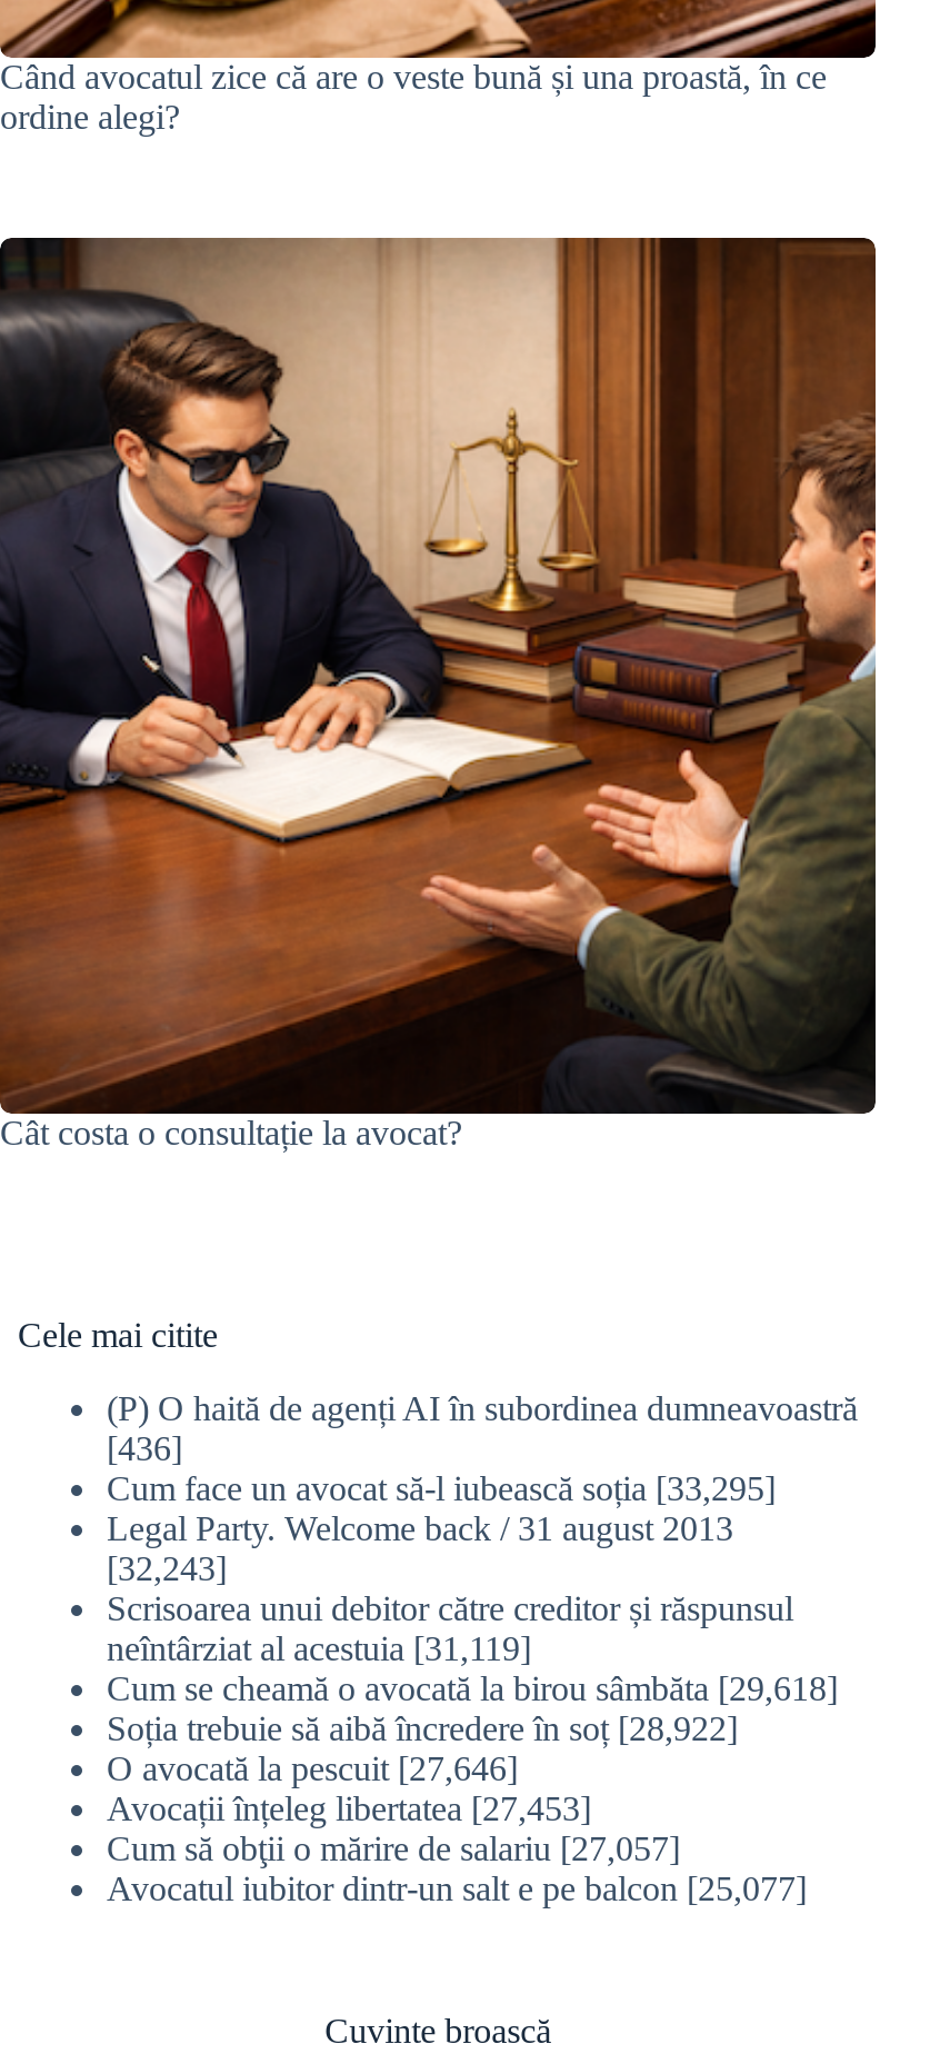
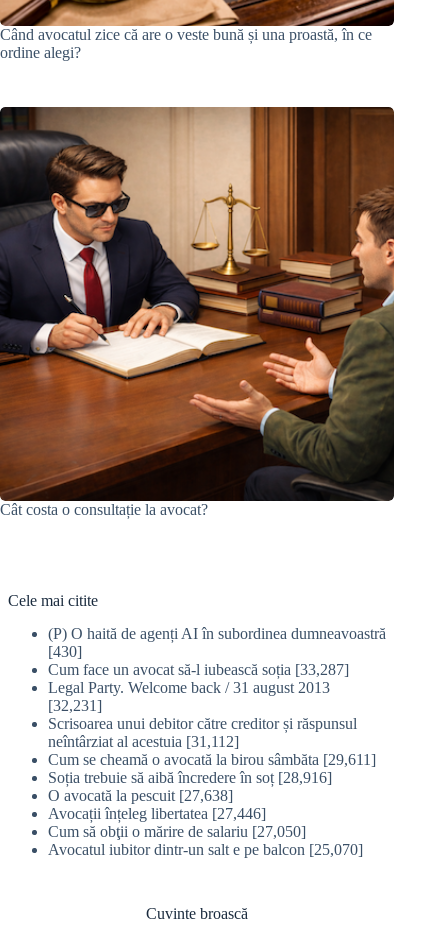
- [436]
+ [430]

- Cum face un avocat să-l iubească soția [33,295]
+ Cum face un avocat să-l iubească soția [33,287]

- [32,243]
+ [32,231]

- neîntârziat al acestuia [31,119]
+ neîntârziat al acestuia [31,112]

- Cum se cheamă o avocată la birou sâmbăta [29,618]
+ Cum se cheamă o avocată la birou sâmbăta [29,611]

- Soția trebuie să aibă încredere în soț [28,922]
+ Soția trebuie să aibă încredere în soț [28,916]

- O avocată la pescuit [27,646]
+ O avocată la pescuit [27,638]

- Avocații înțeleg libertatea [27,453]
+ Avocații înțeleg libertatea [27,446]

- Cum să obţii o mărire de salariu [27,057]
+ Cum să obţii o mărire de salariu [27,050]

- Avocatul iubitor dintr-un salt e pe balcon [25,077]
+ Avocatul iubitor dintr-un salt e pe balcon [25,070]
